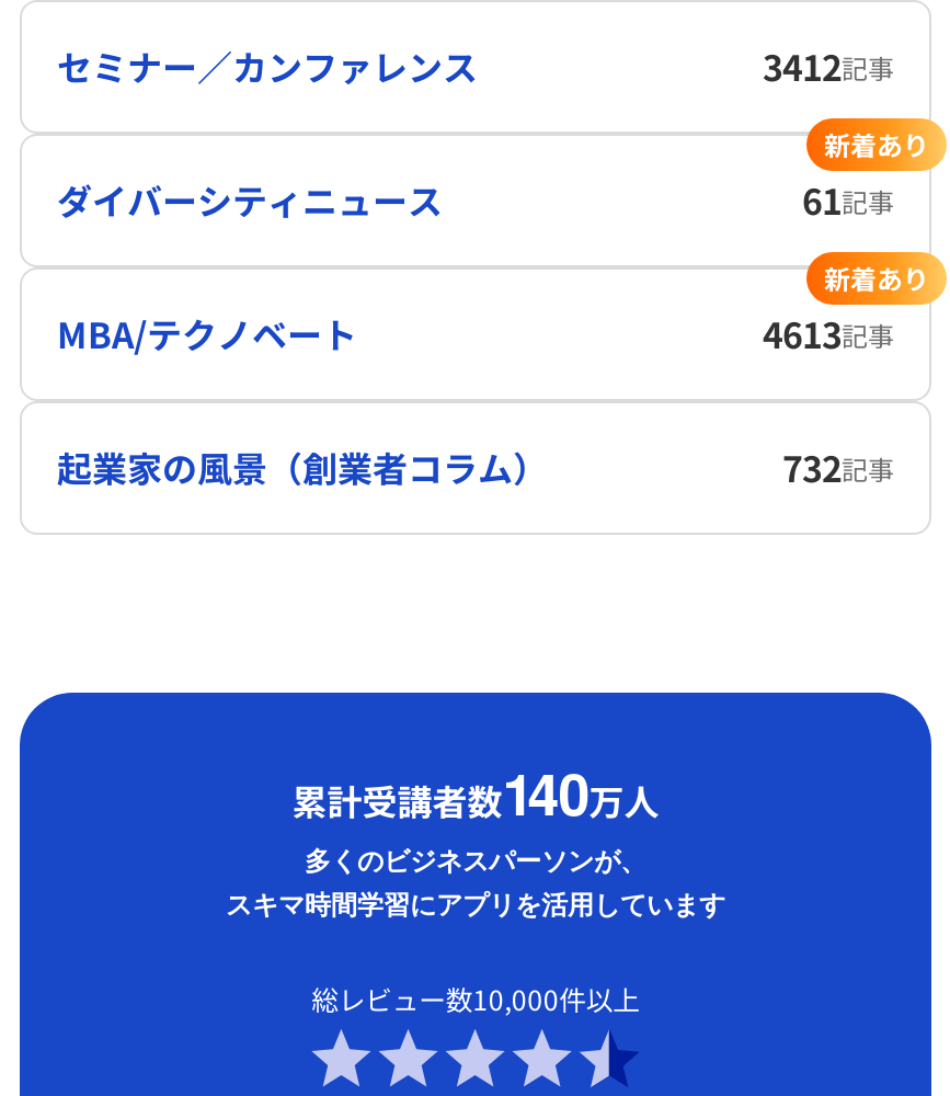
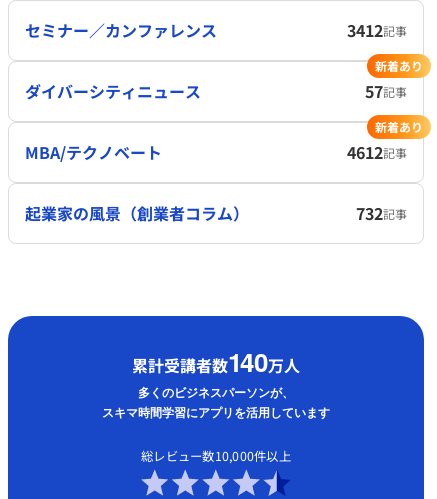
- 61記事
+ 57記事

- 4613記事
+ 4612記事
